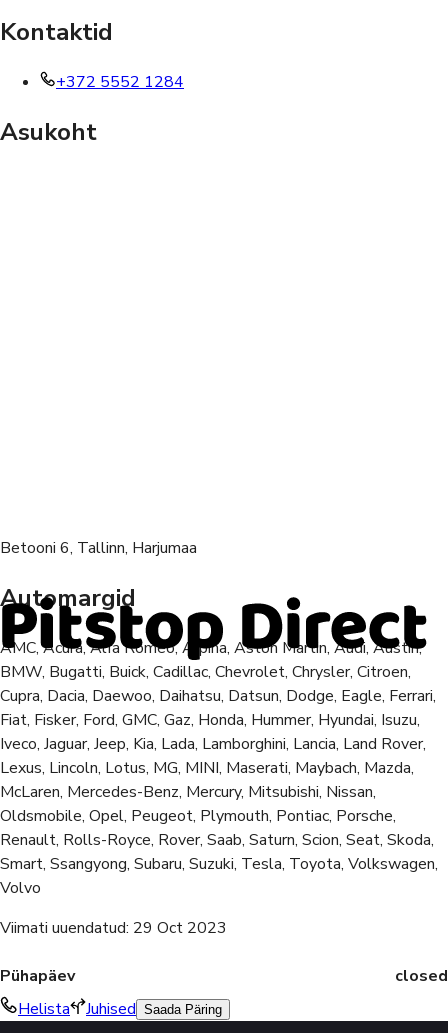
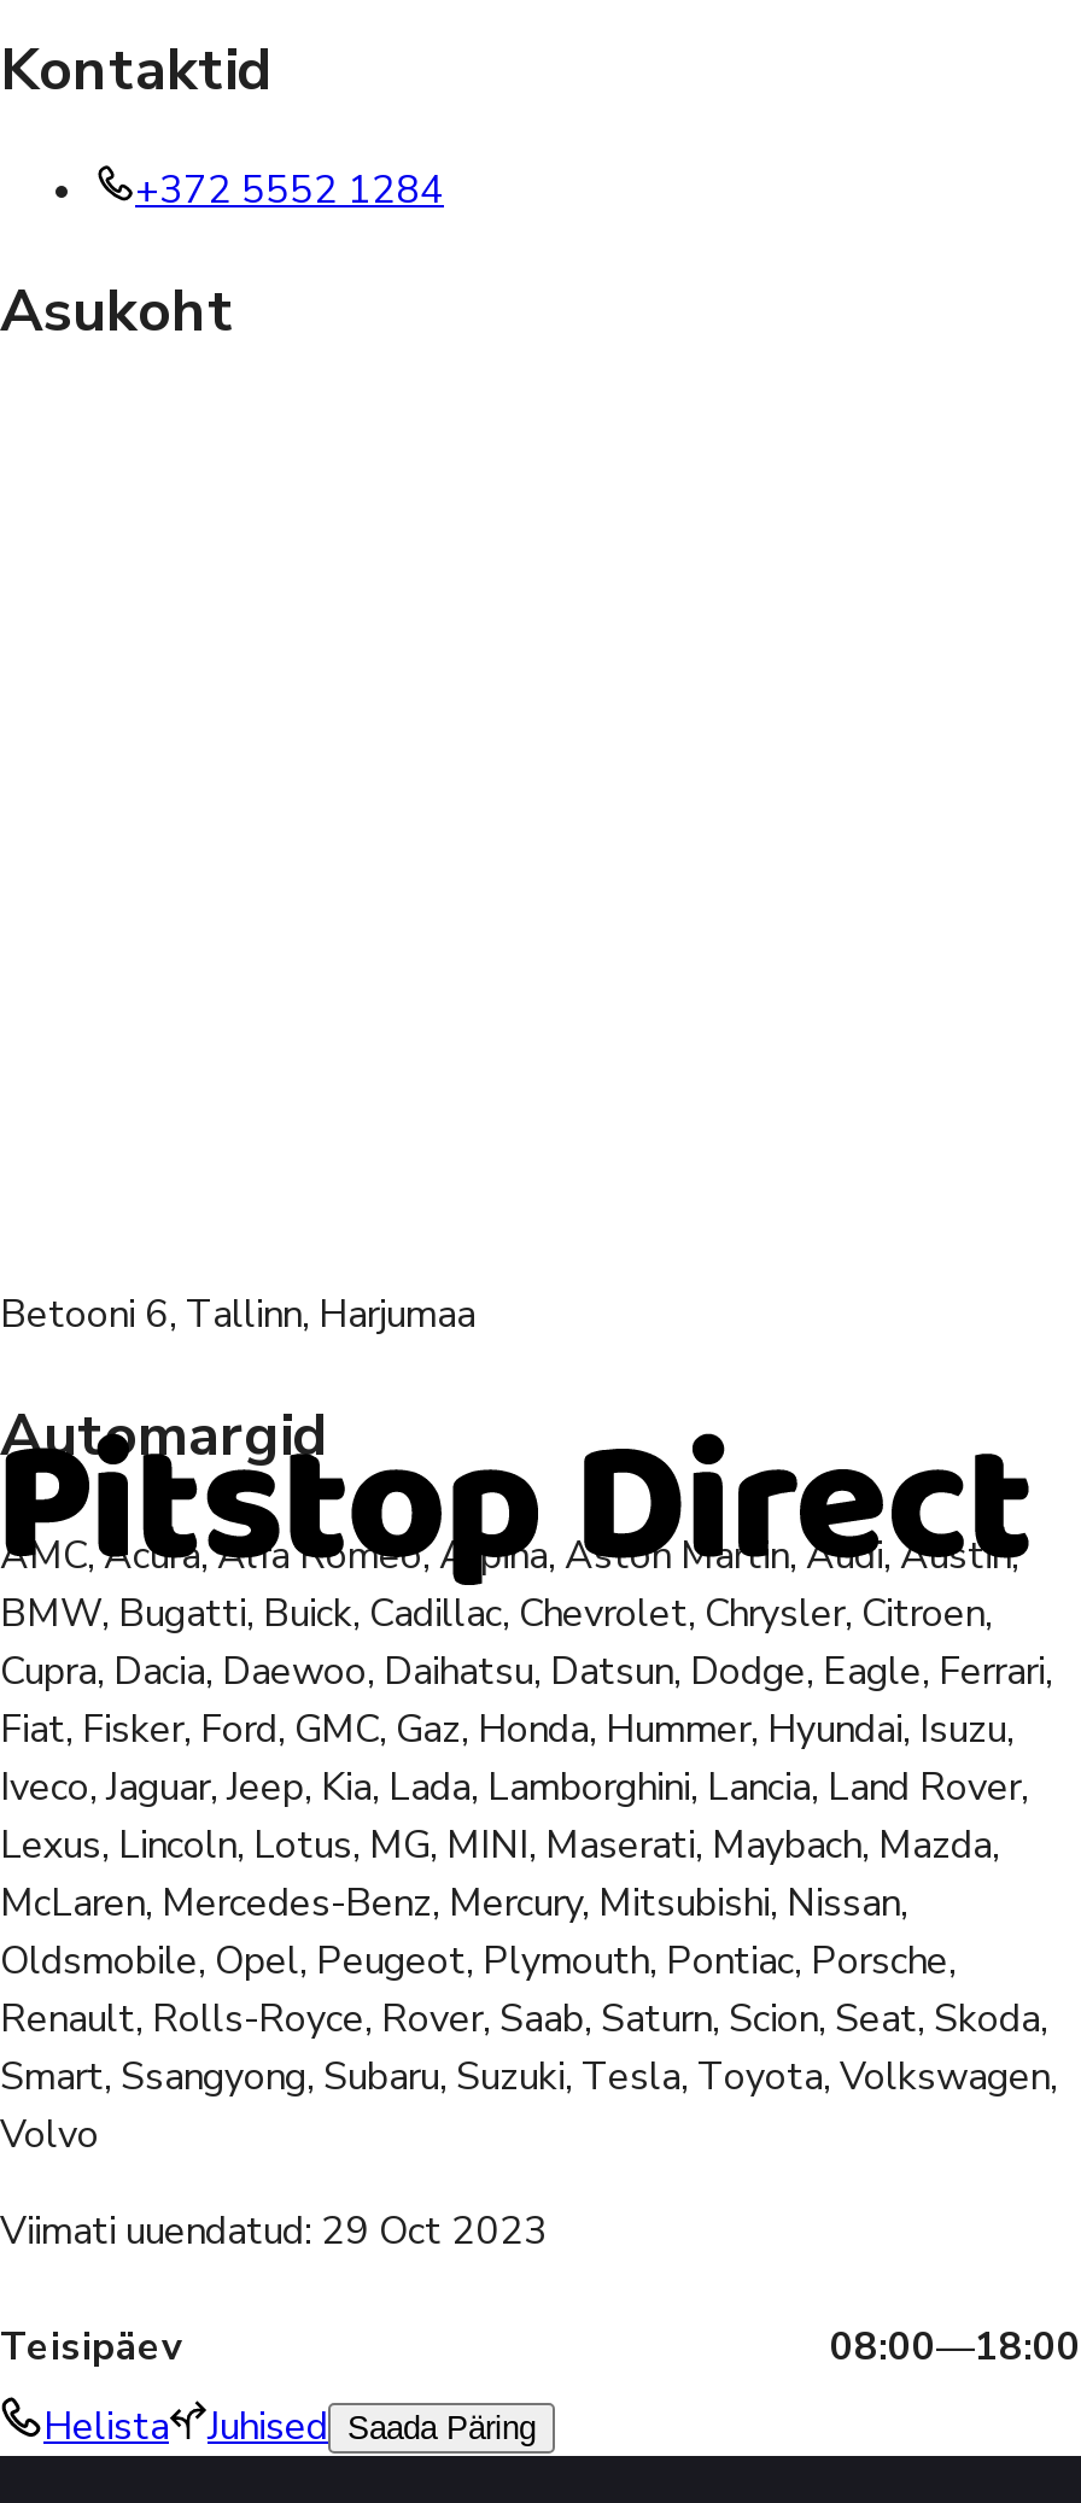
- Pühapäev
- closed
+ Teisipäev
+ 08:00—18:00
